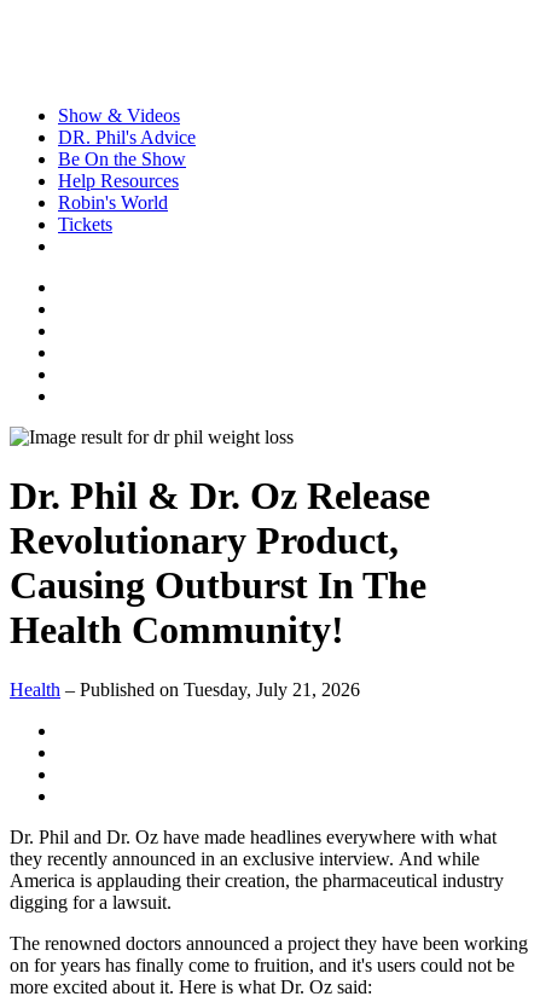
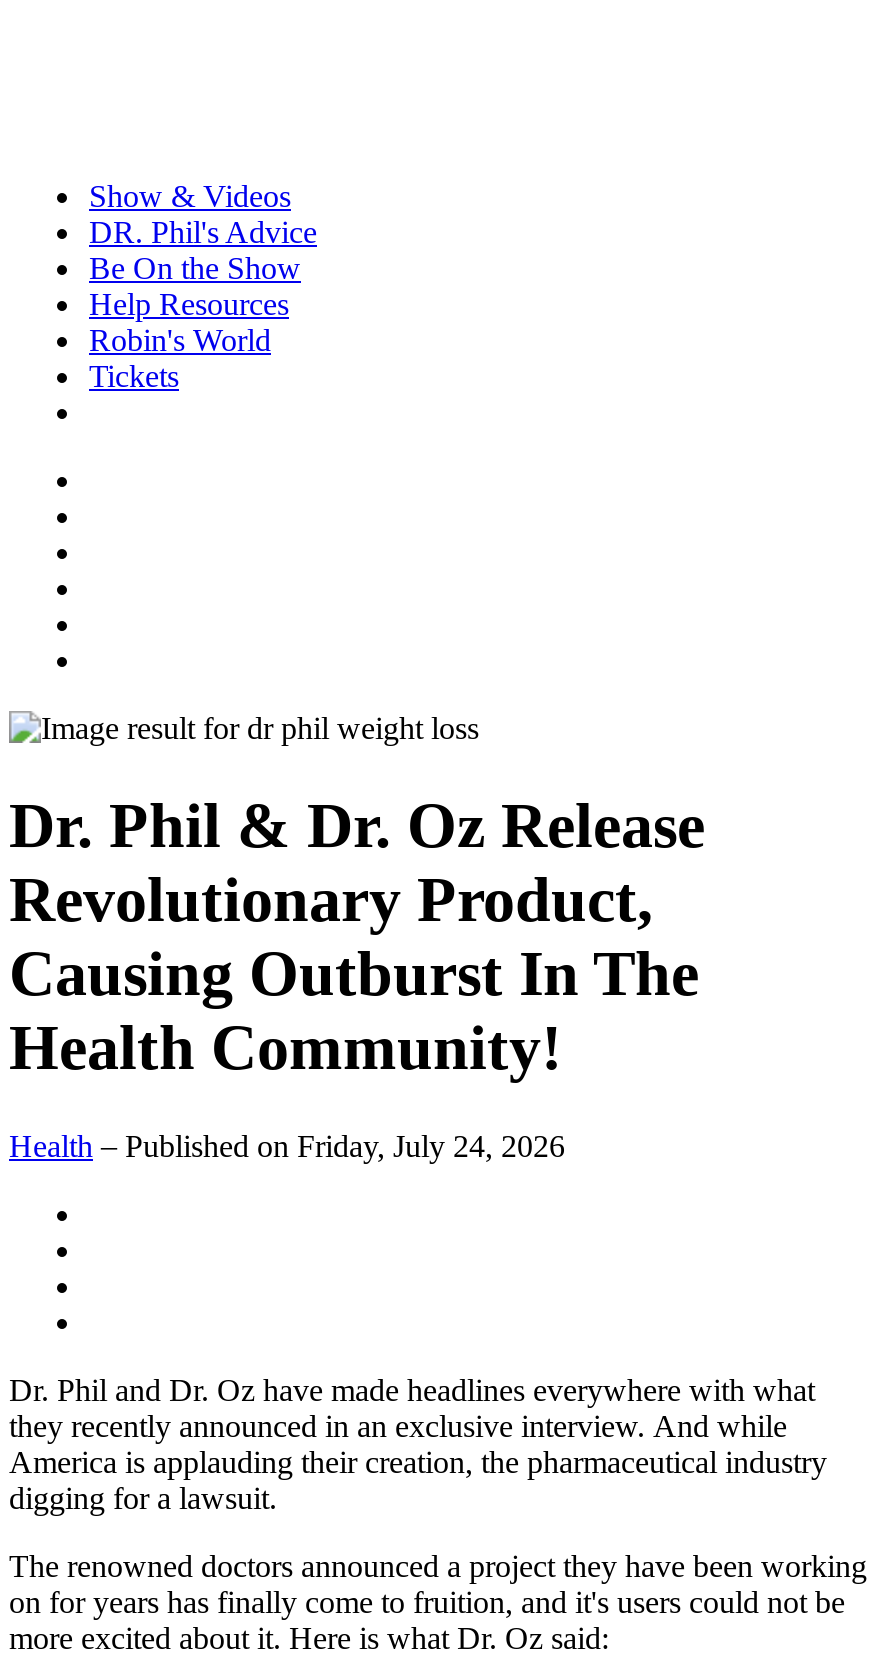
- Health – Published on Tuesday, July 21, 2026
+ Health – Published on Friday, July 24, 2026
